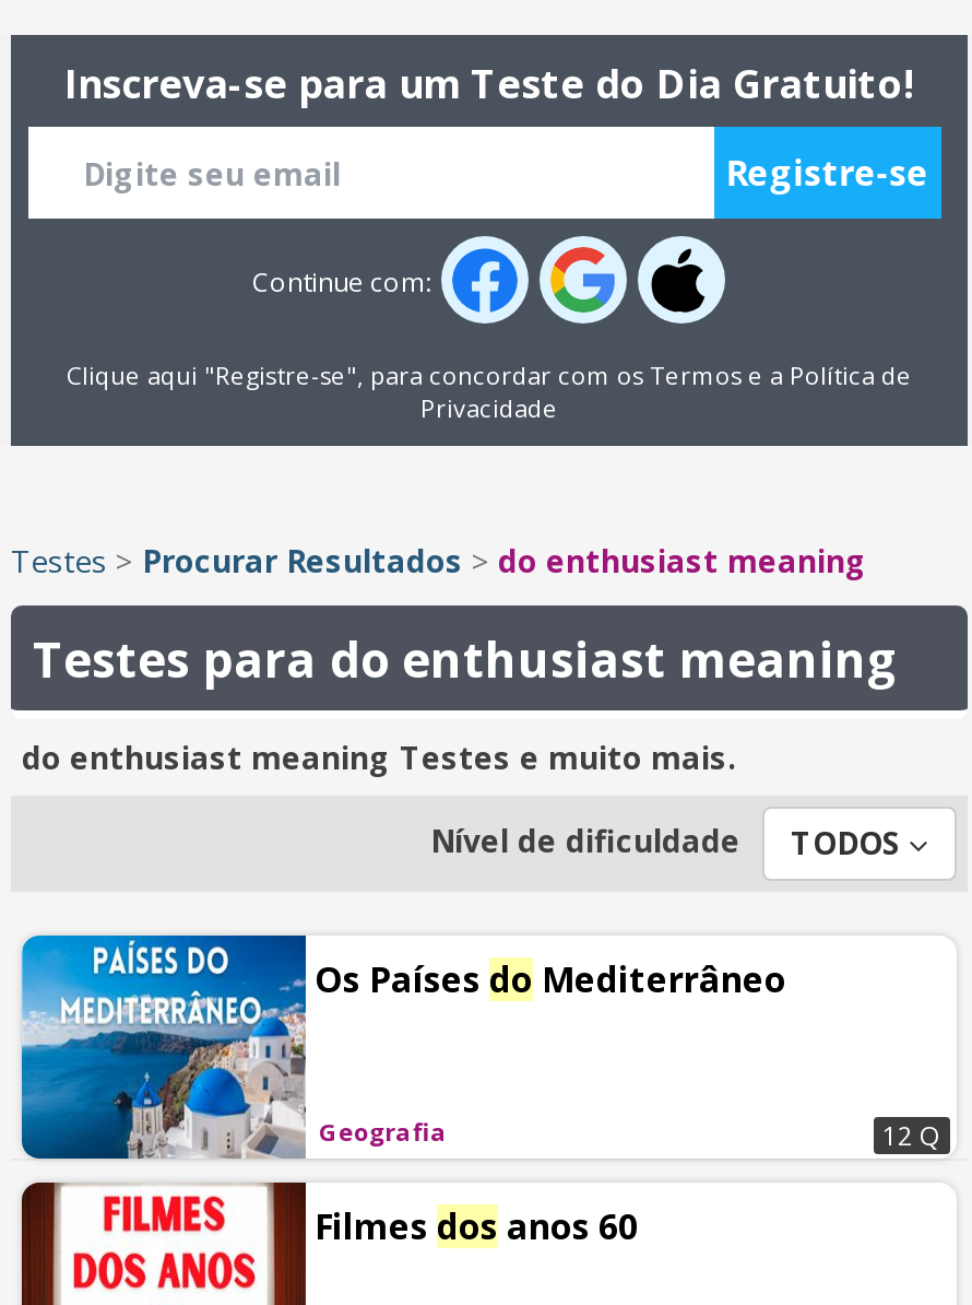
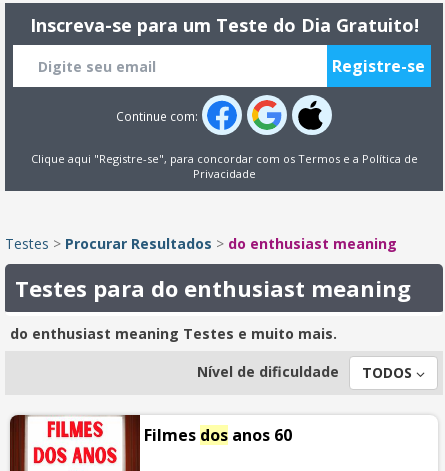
- [image]
- Os Países do Mediterrâneo
- 12 Q

- Geografia
